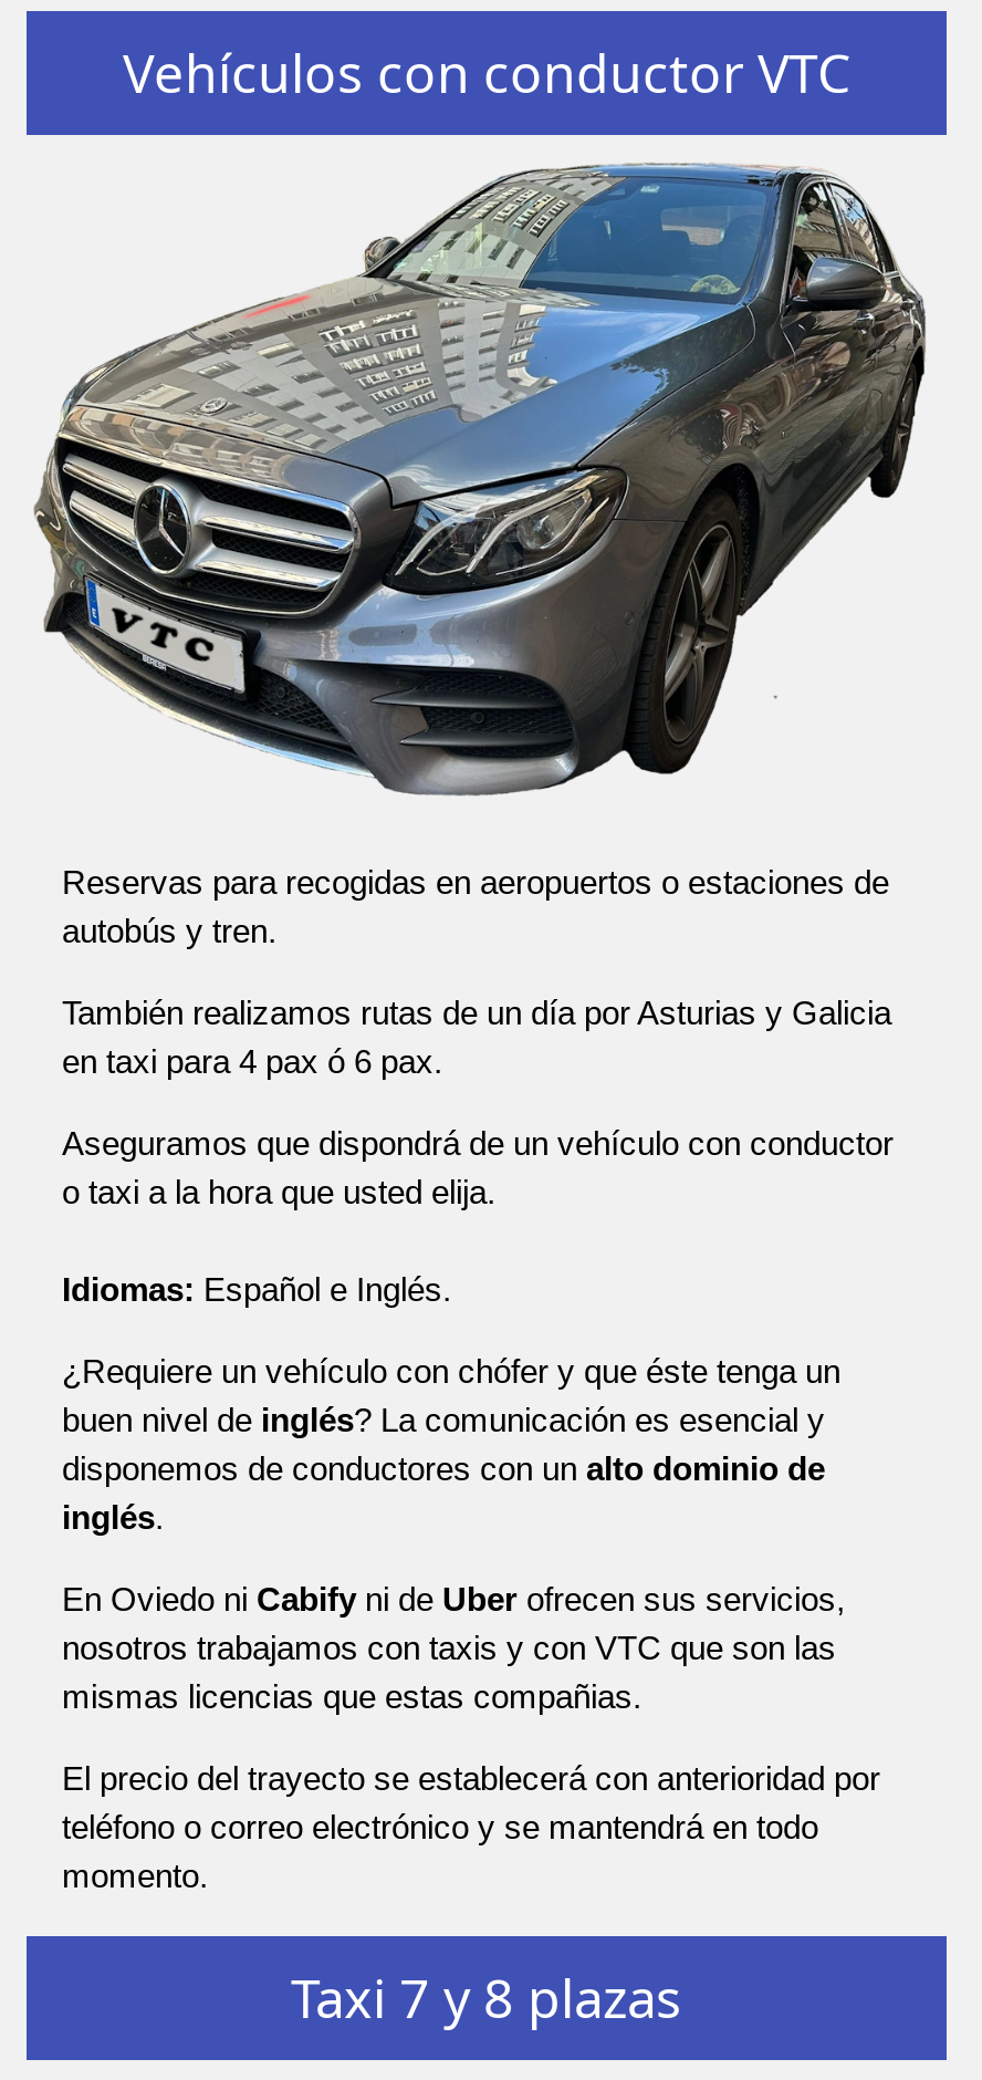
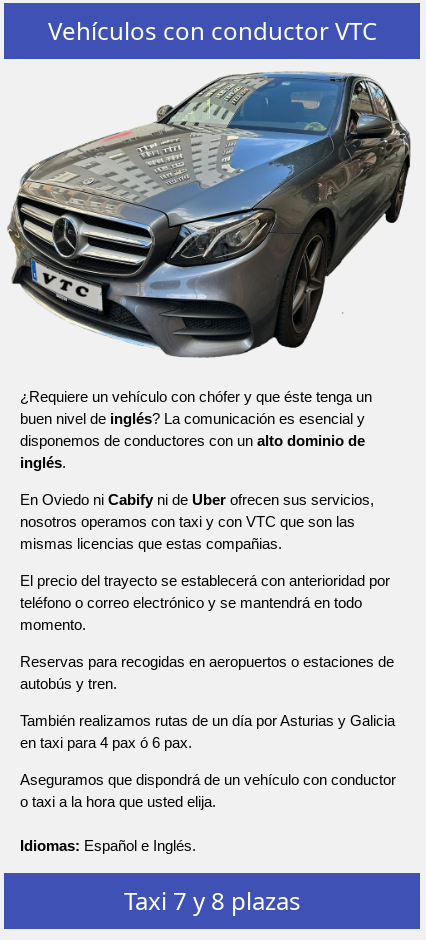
+ nosotros operamos con taxi y con VTC que son las

moved down: Reservas para recogidas en aeropuertos o estaciones de | autobús y tren. | También realizamos rutas de un día por Asturias y Galicia | en taxi para 4 pax ó 6 pax. | Aseguramos que dispondrá de un vehículo con conductor | o taxi a la hora que usted elija. | Idiomas: Español e Inglés.

moved up: ¿Requiere un vehículo con chófer y que éste tenga un | buen nivel de inglés? La comunicación es esencial y | disponemos de conductores con un alto dominio de | inglés. | En Oviedo ni Cabify ni de Uber ofrecen sus servicios,

- nosotros trabajamos con taxis y con VTC que son las

moved up: mismas licencias que estas compañias. | El precio del trayecto se establecerá con anterioridad por | teléfono o correo electrónico y se mantendrá en todo | momento.
